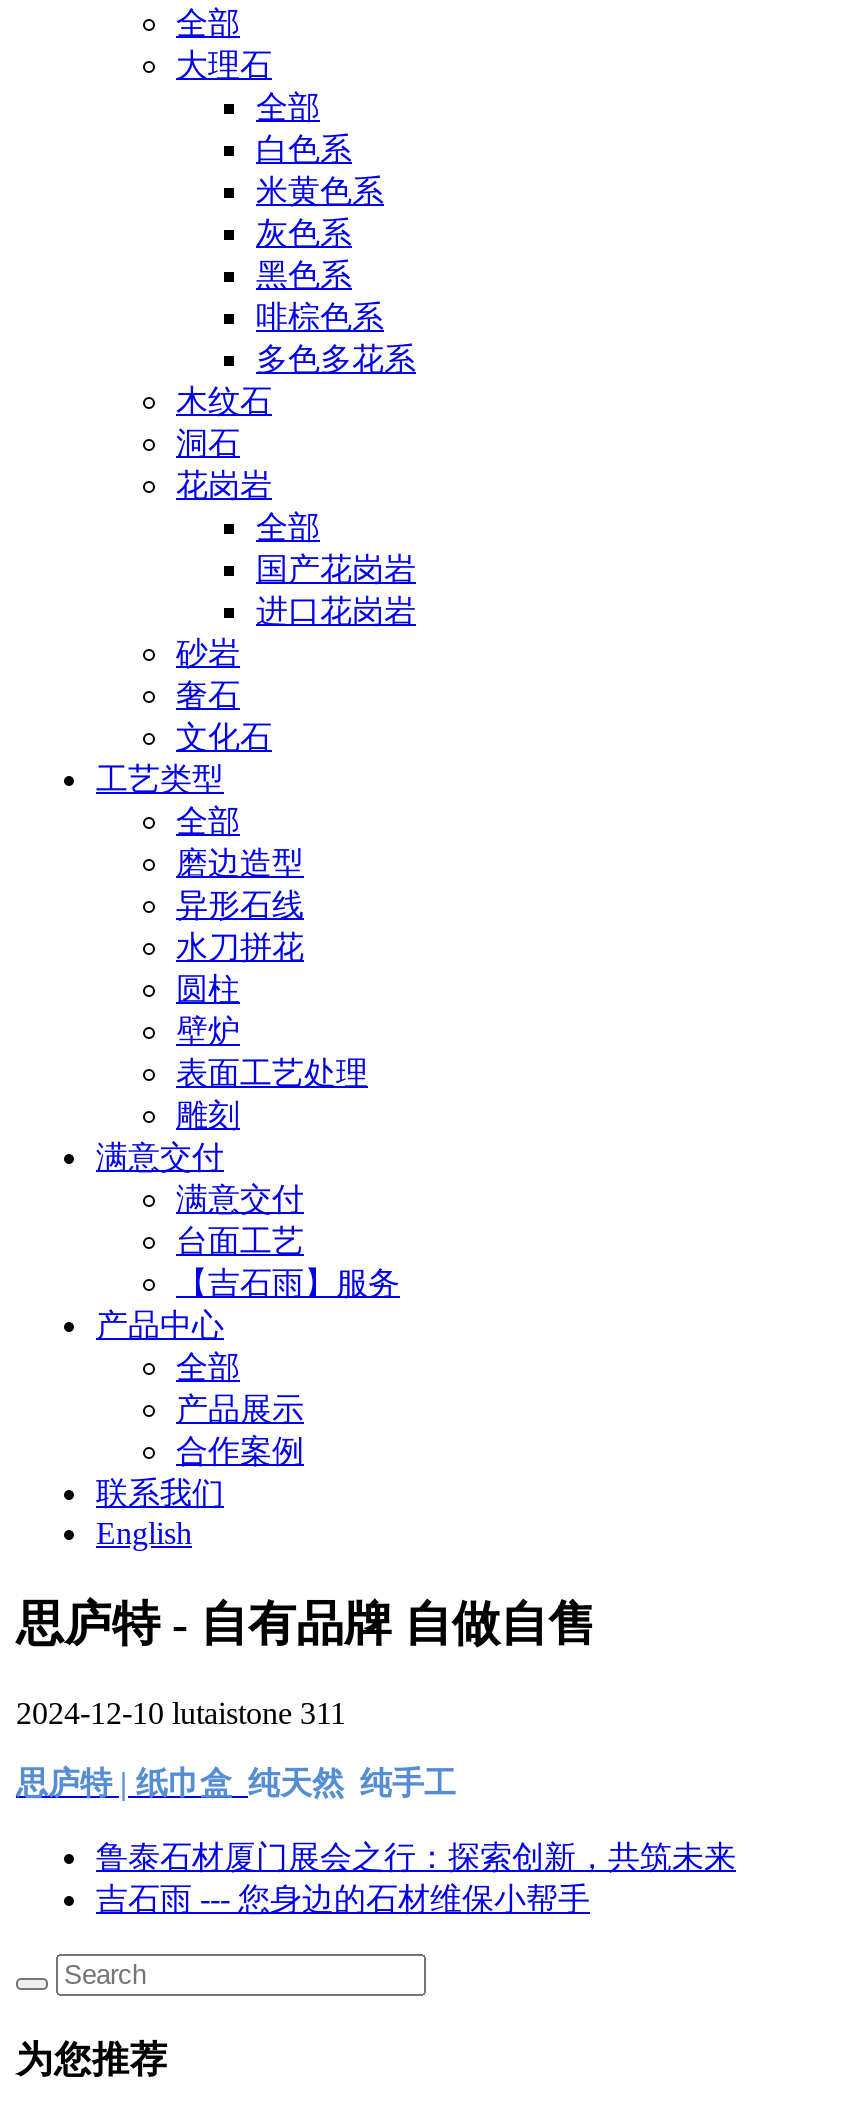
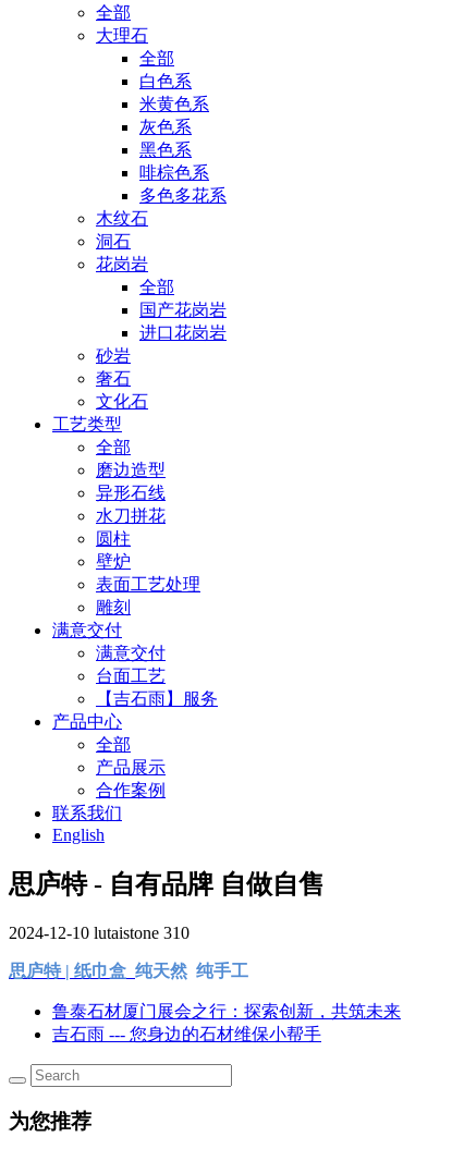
- 2024-12-10 lutaistone 311
+ 2024-12-10 lutaistone 310
